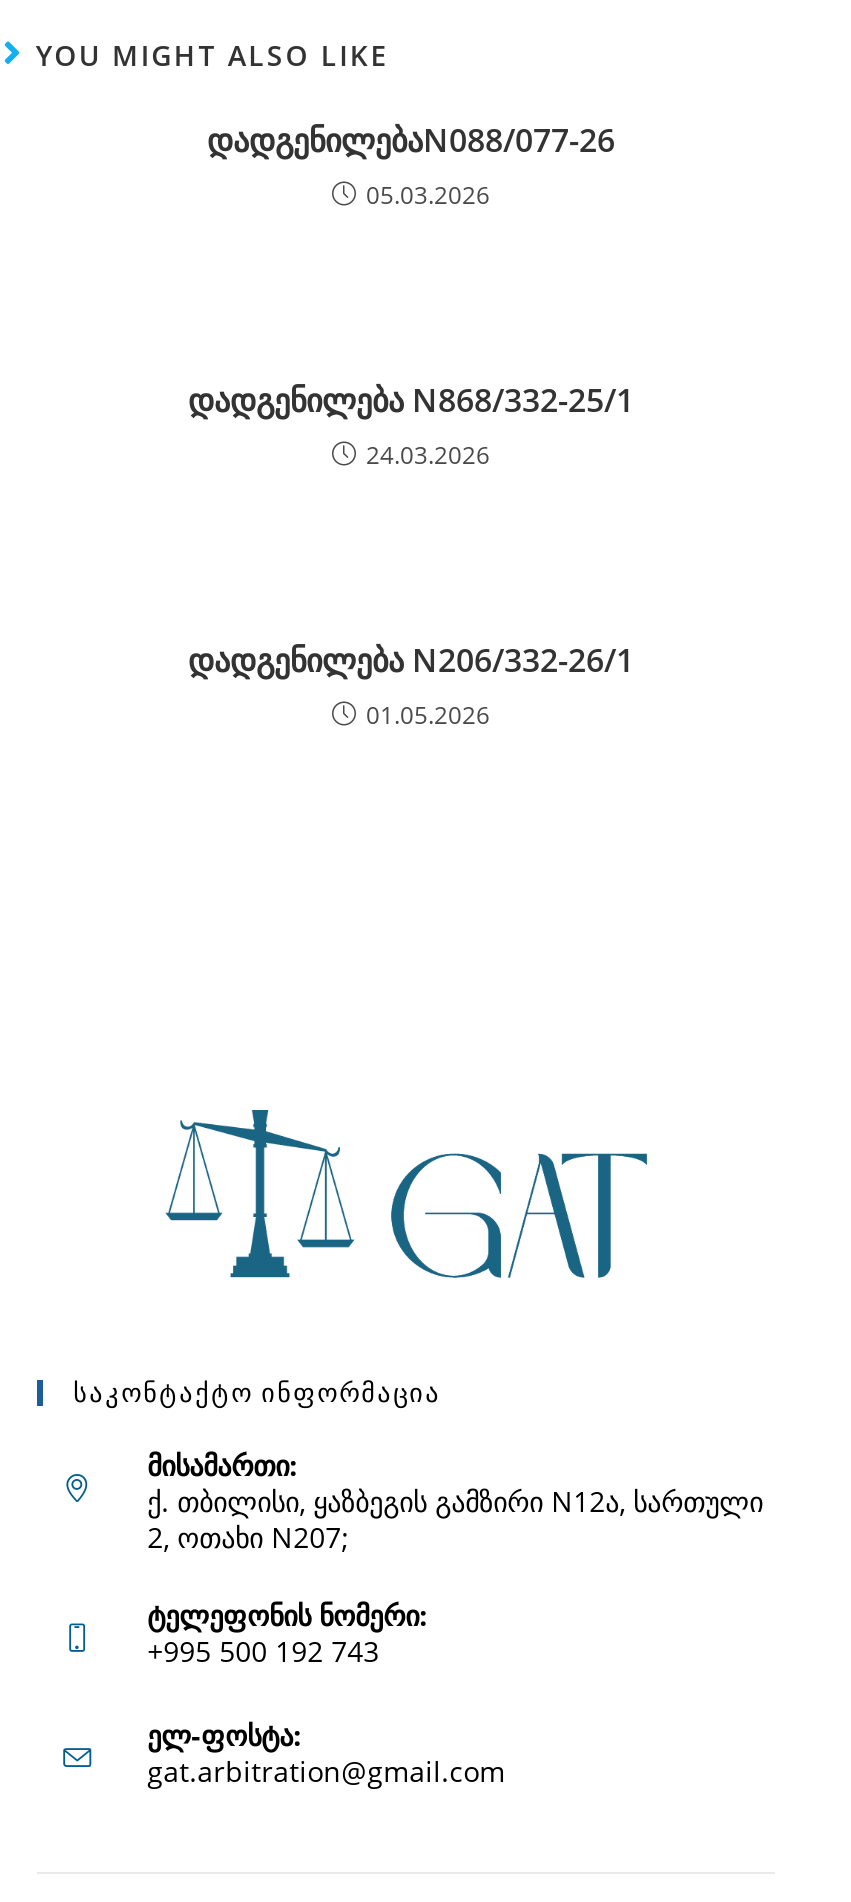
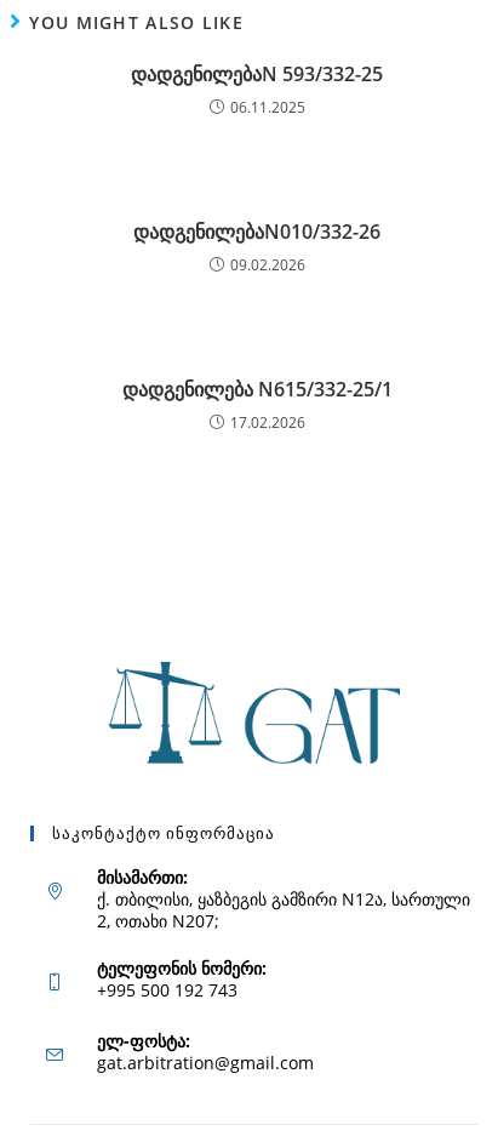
- დადგენილებაN088/077-26
- 05.03.2026
+ დადგენილებაN 593/332-25
+ 06.11.2025

- დადგენილება N868/332-25/1
- 24.03.2026
+ დადგენილებაN010/332-26
+ 09.02.2026

- დადგენილება N206/332-26/1
- 01.05.2026
+ დადგენილება N615/332-25/1
+ 17.02.2026
